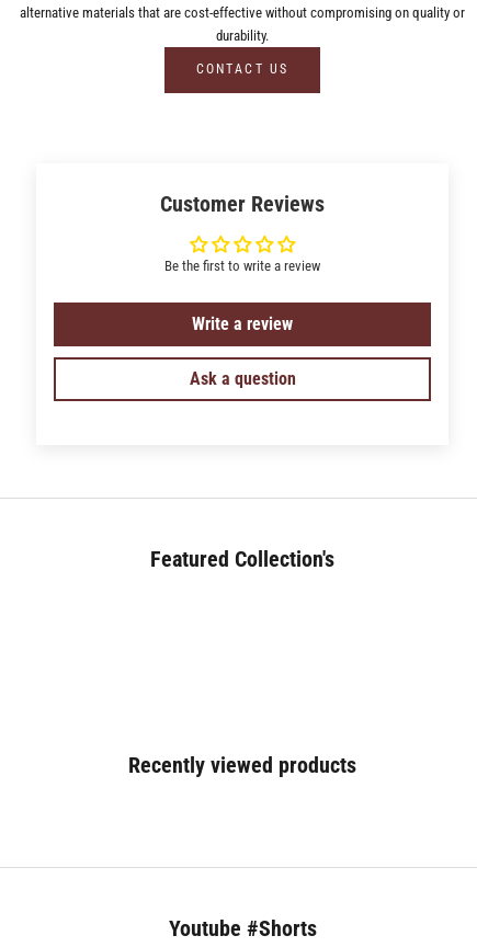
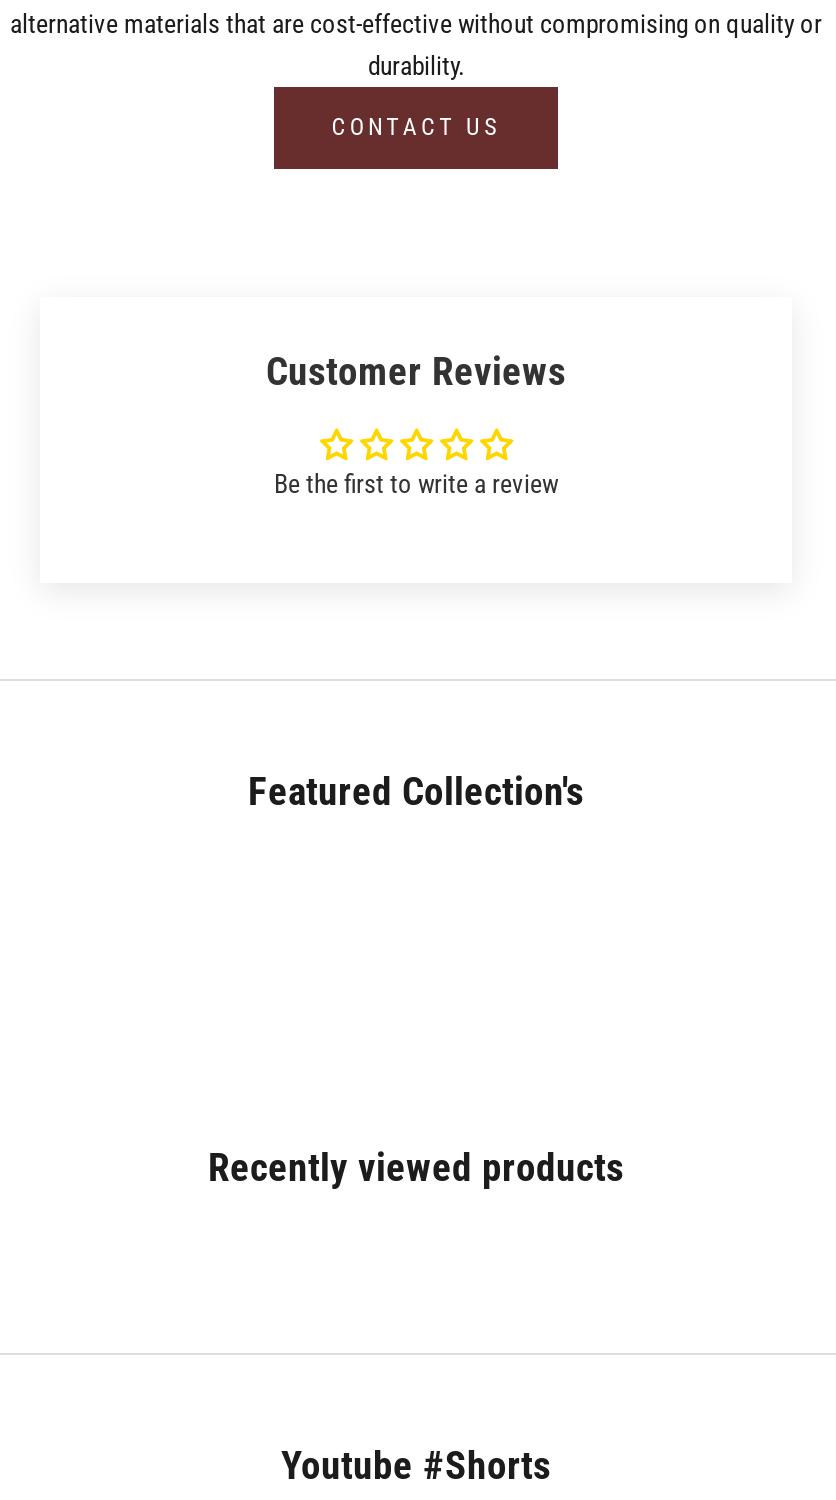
- Write a review
- Ask a question
